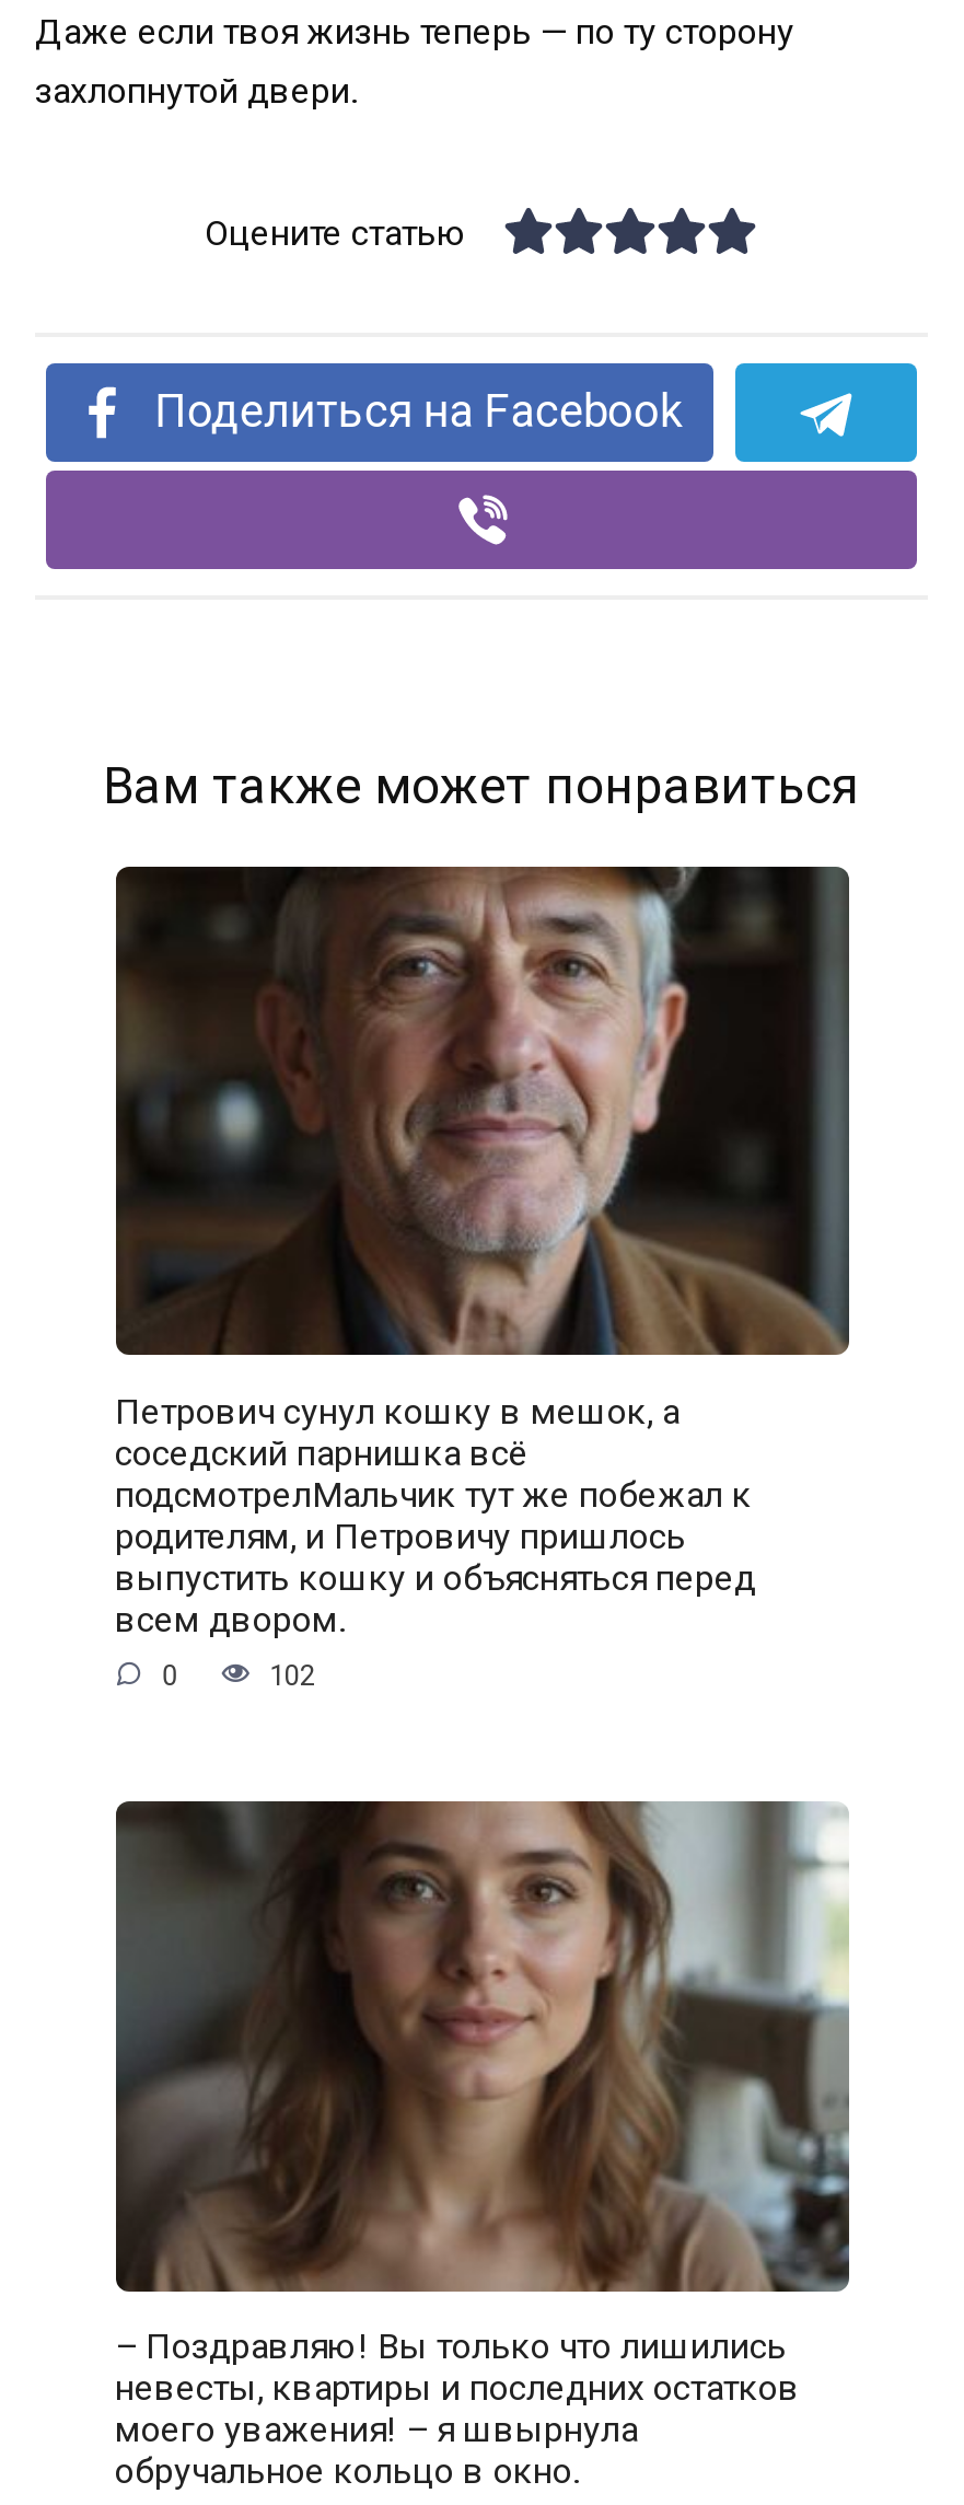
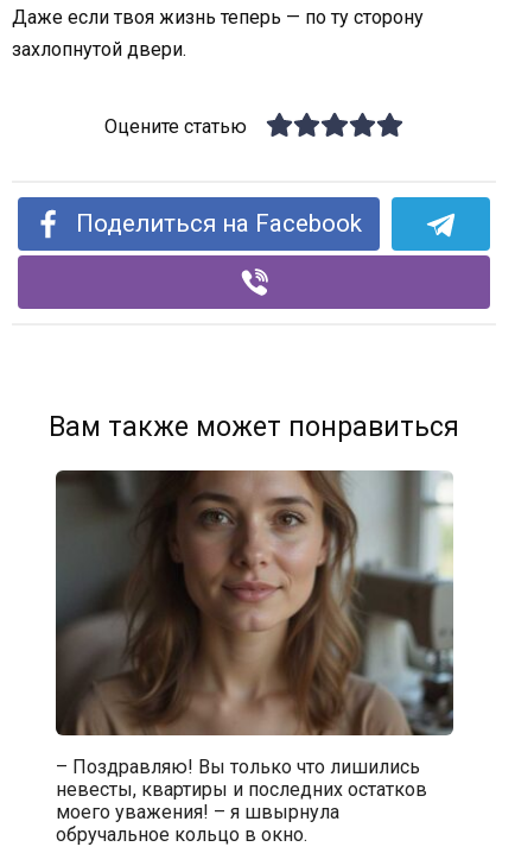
- [image]
- Петрович сунул кошку в мешок, а
- соседский парнишка всё
- подсмотрелМальчик тут же побежал к
- родителям, и Петровичу пришлось
- выпустить кошку и объясняться перед
- всем двором.
- 0
- 102
